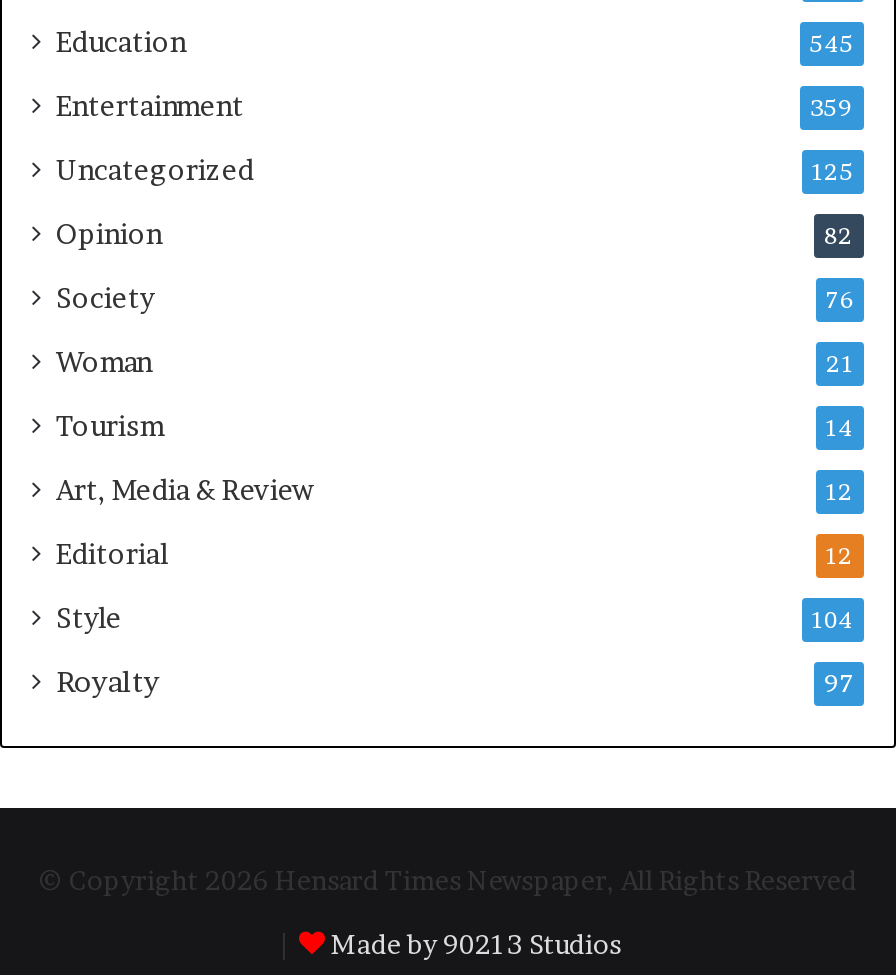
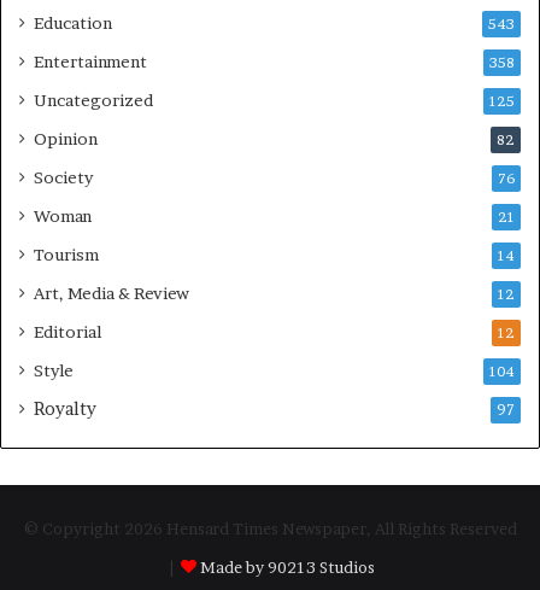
- 545
+ 543

- 359
+ 358
